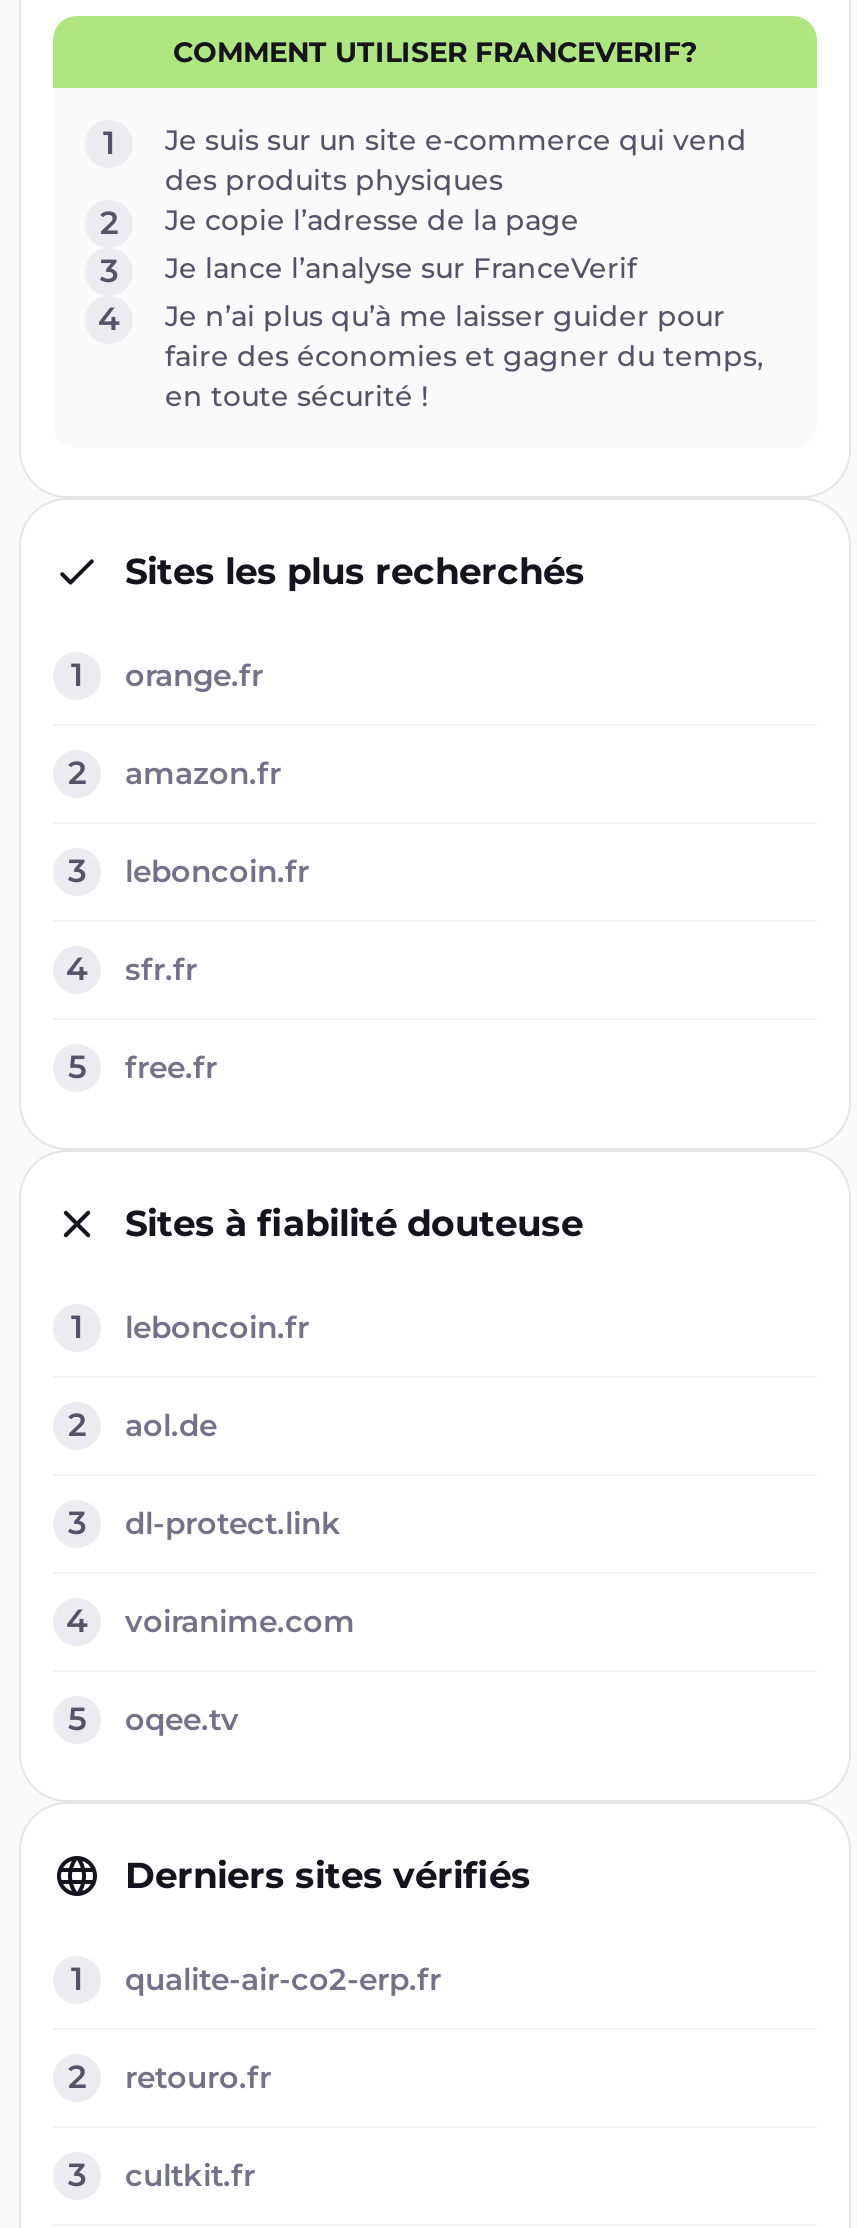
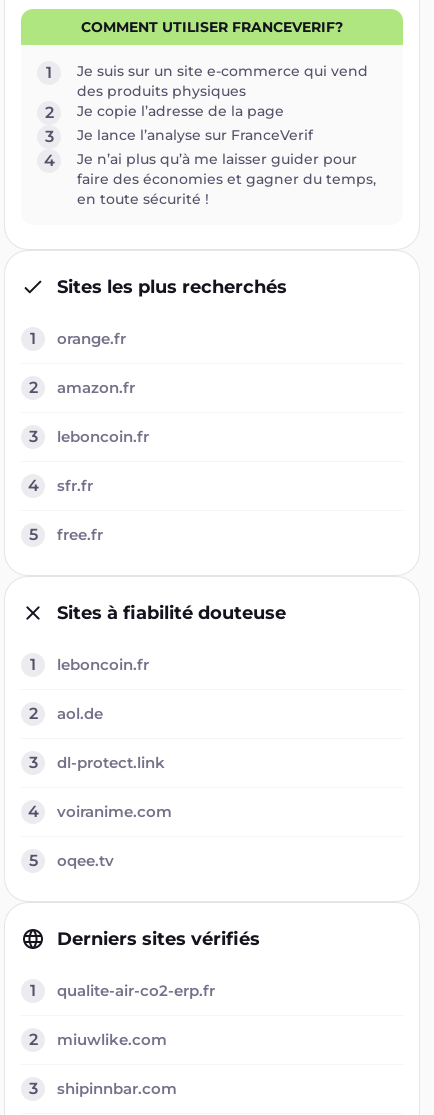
- retouro.fr
+ miuwlike.com

- cultkit.fr
+ shipinnbar.com
